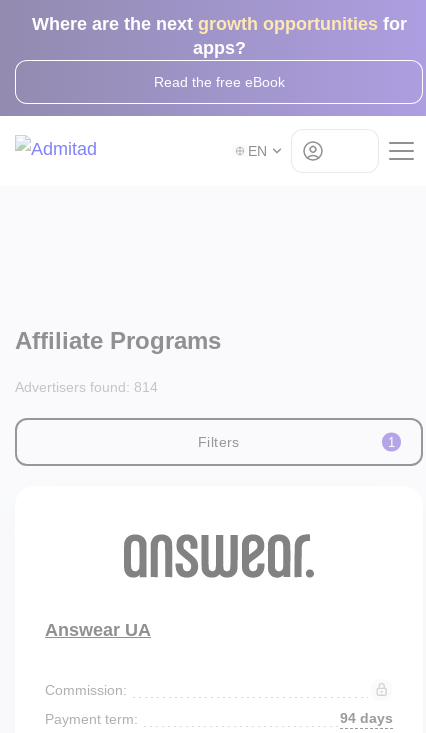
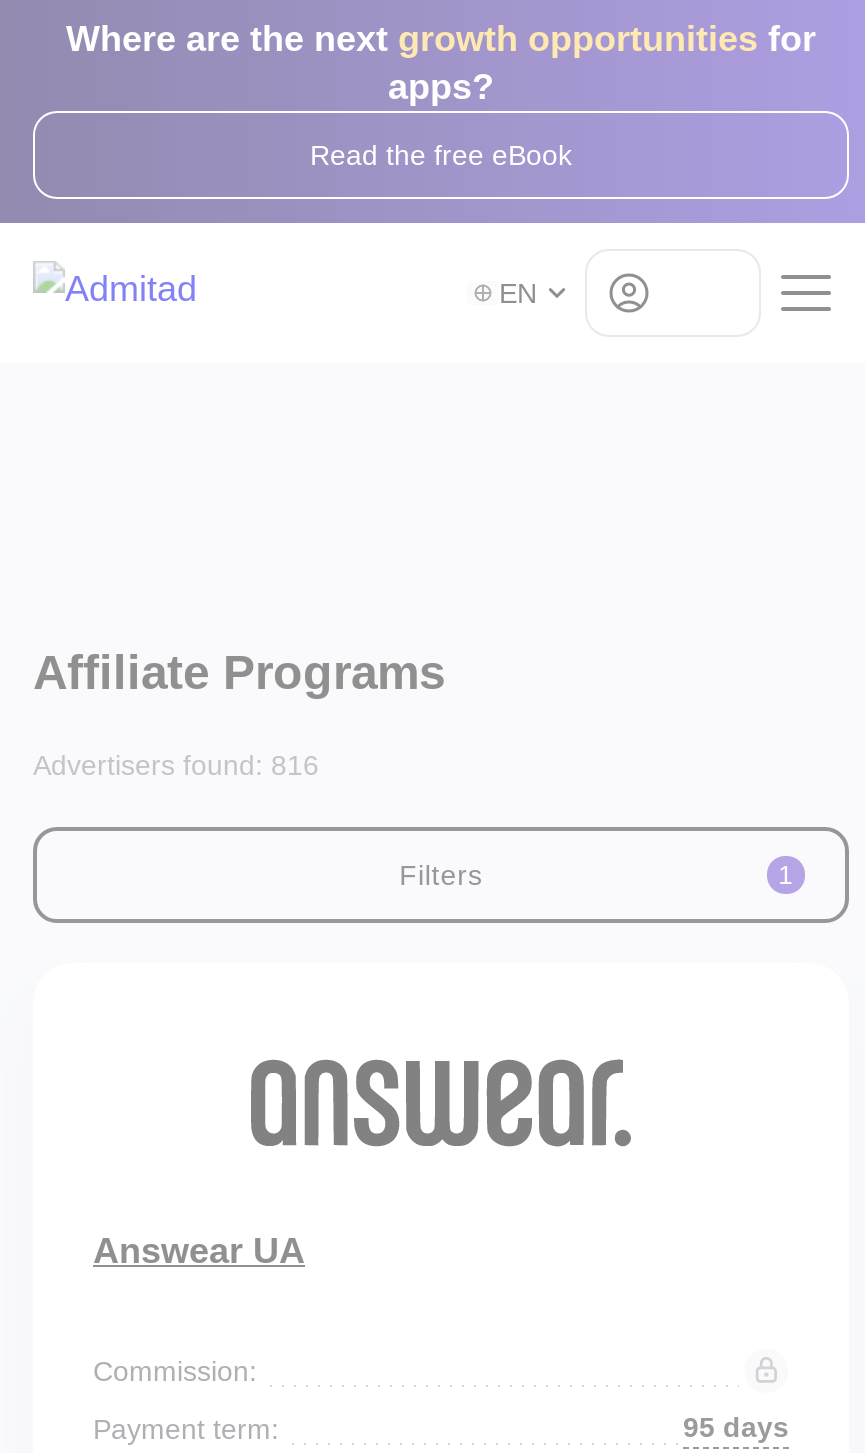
- Advertisers found: 814
+ Advertisers found: 816

- 94 days
+ 95 days
